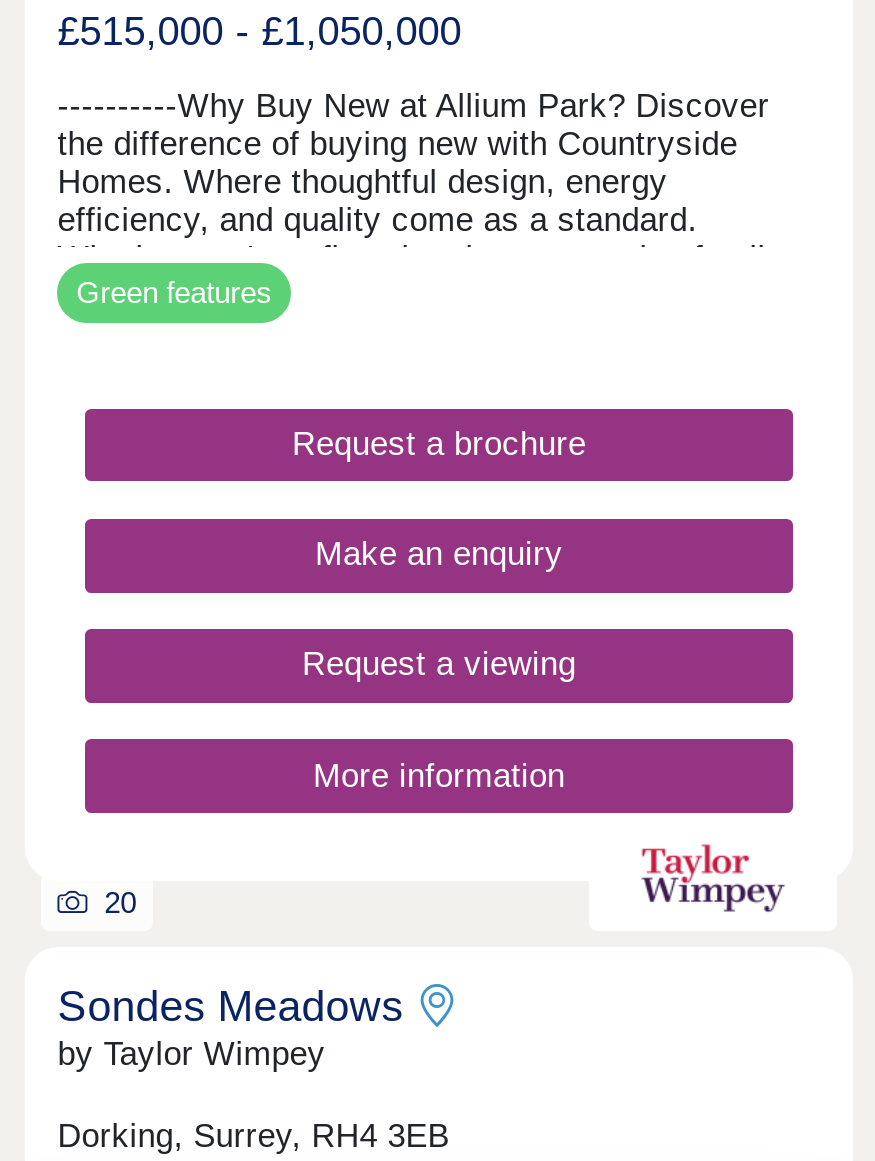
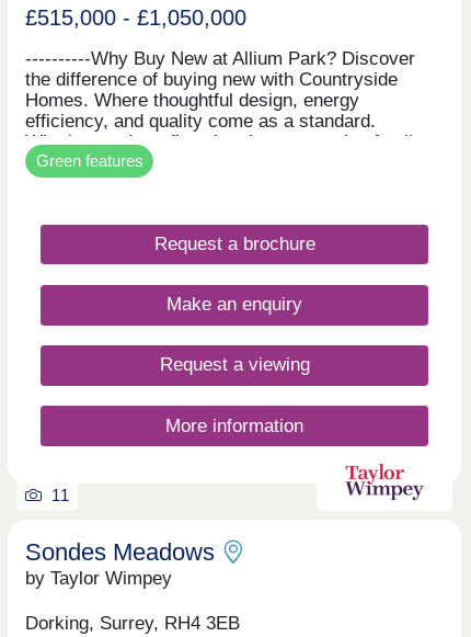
- 20
+ 11
